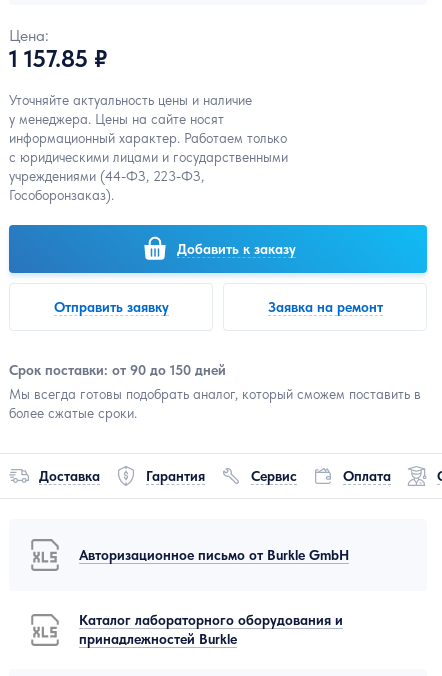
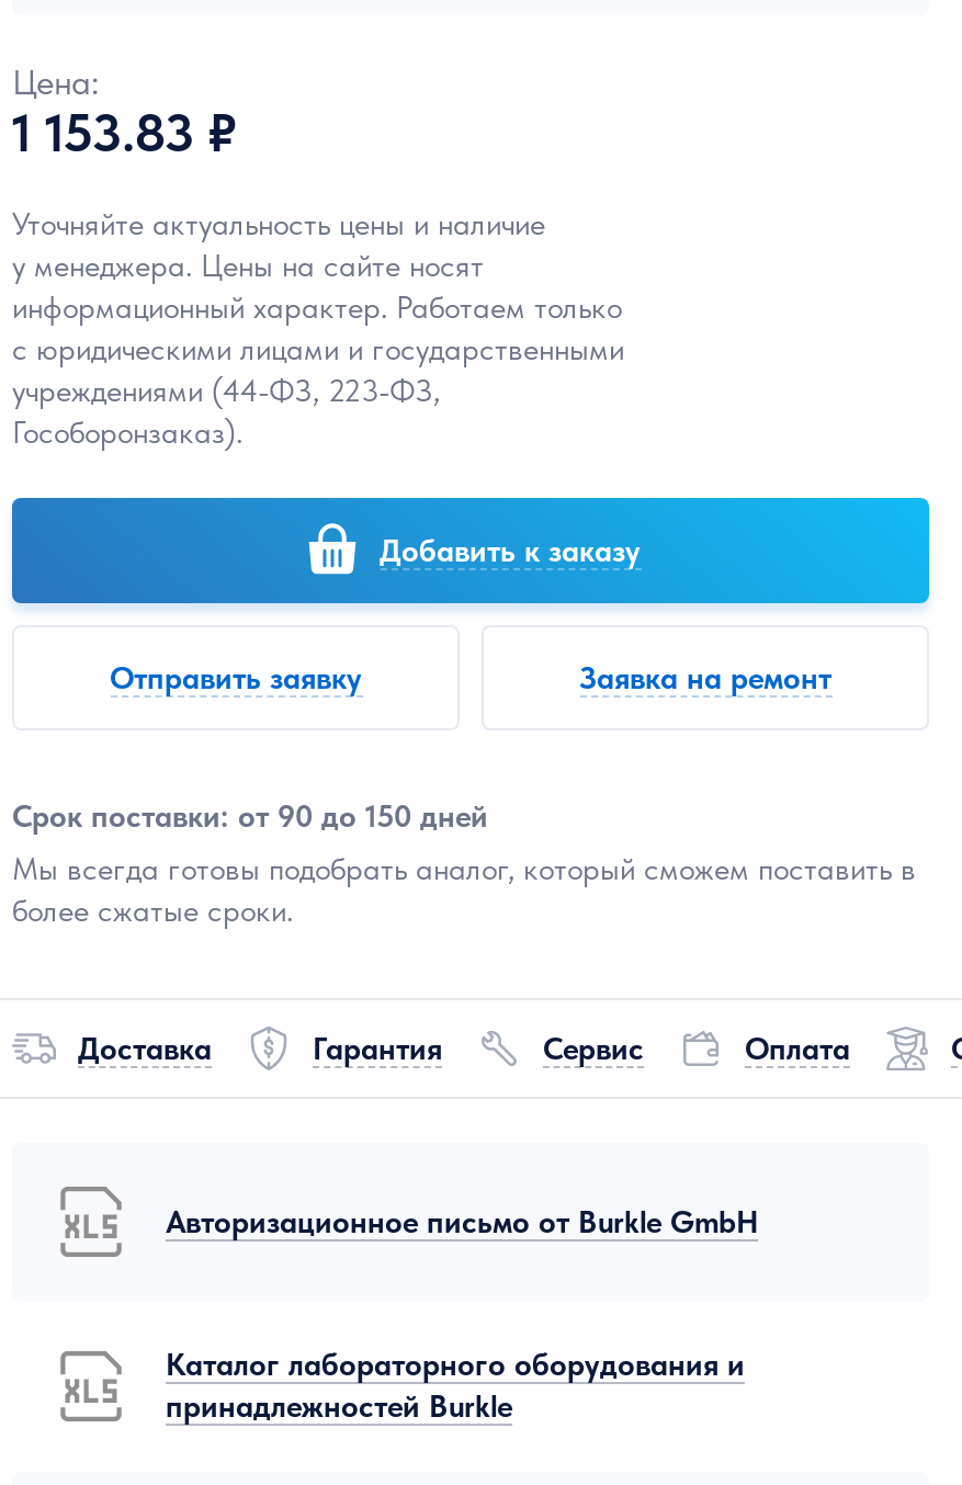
- 1 157.85 ₽
+ 1 153.83 ₽
